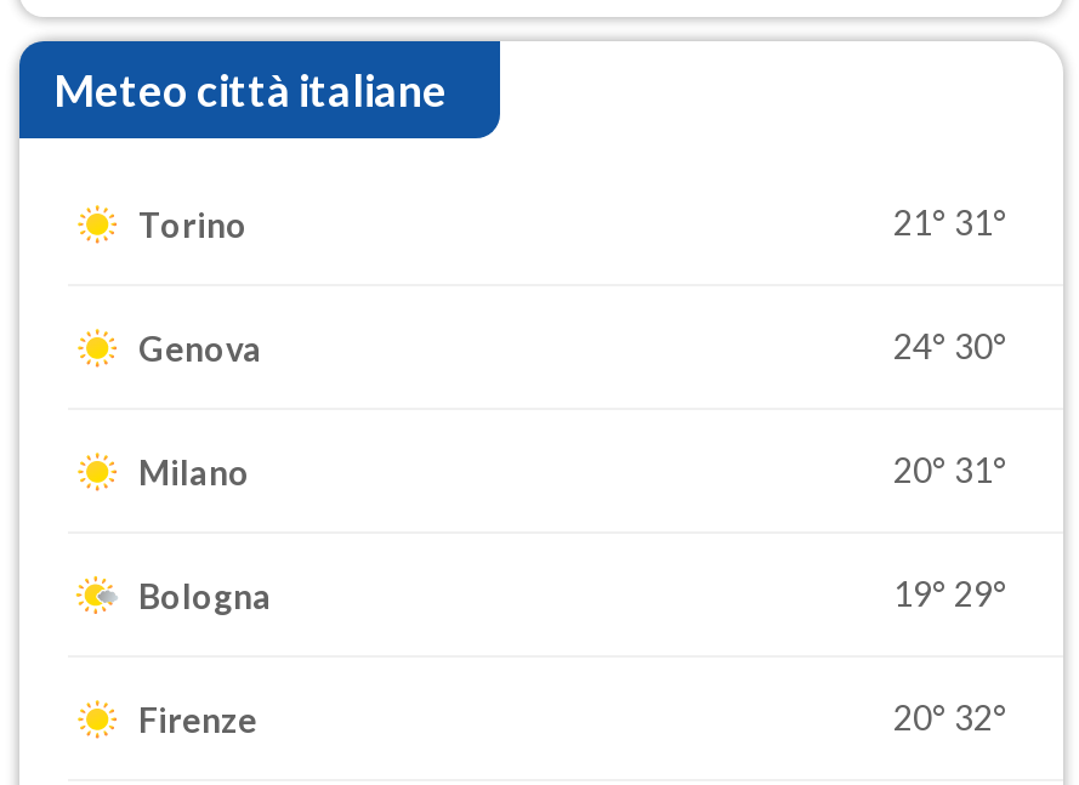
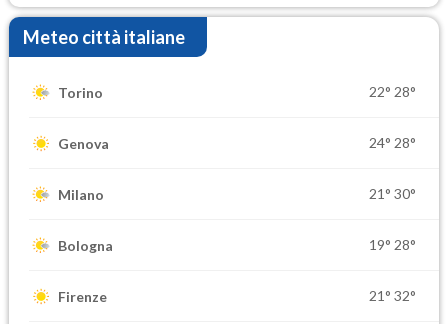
- 21° 31°
+ 22° 28°

- 24° 30°
+ 24° 28°

- 20° 31°
+ 21° 30°

- 19° 29°
+ 19° 28°

- 20° 32°
+ 21° 32°
